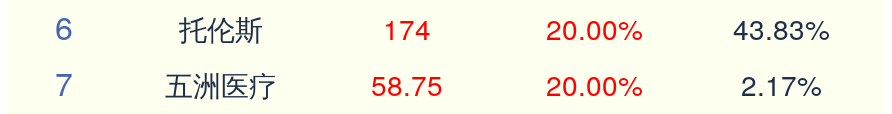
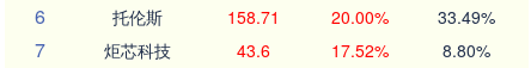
- 174
+ 158.71

- 43.83%
+ 33.49%

- 五洲医疗
- 58.75
- 20.00%
- 2.17%
+ 炬芯科技
+ 43.6
+ 17.52%
+ 8.80%
